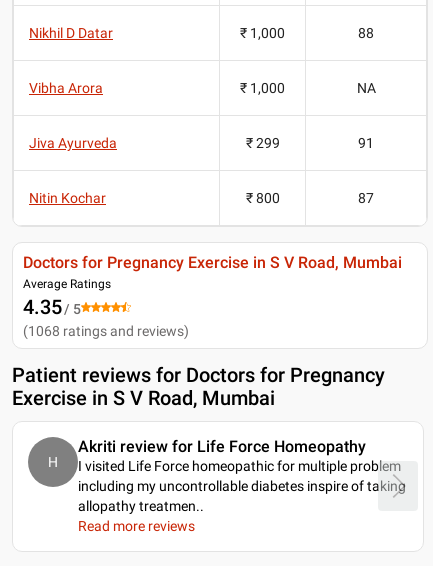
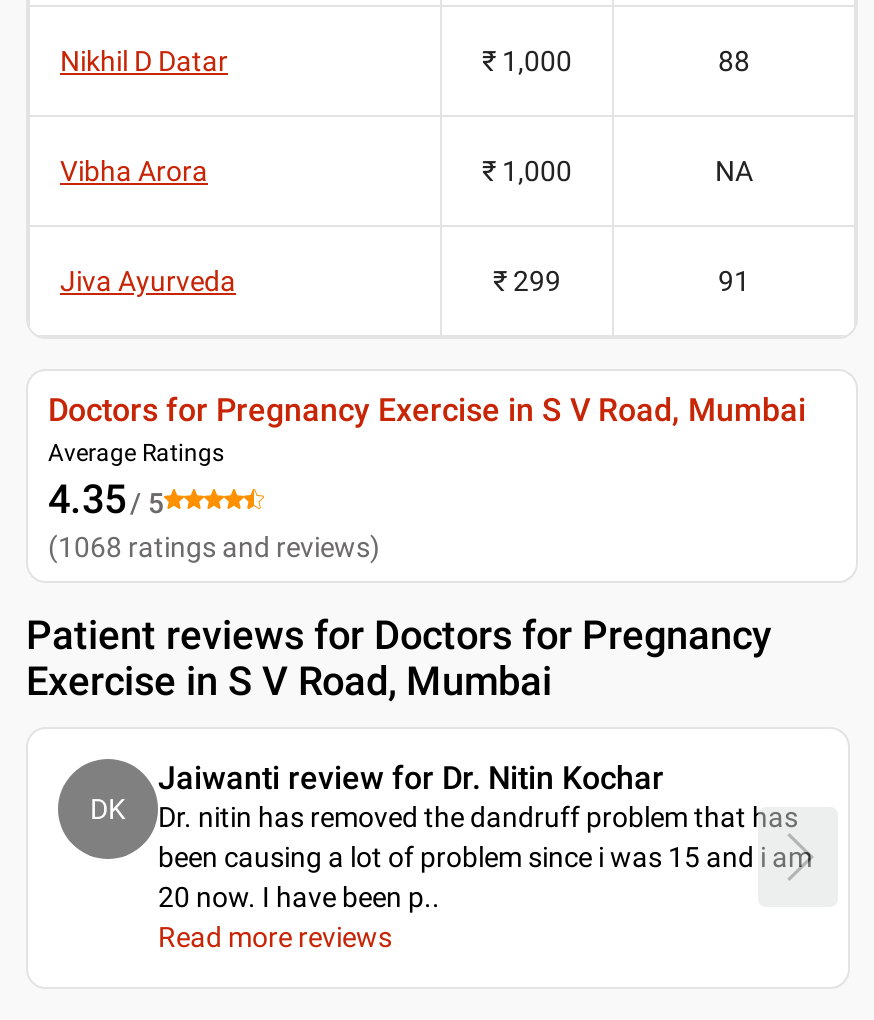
- Nitin Kochar
- ₹ 800
- 87

- Akriti review for Life Force Homeopathy
- I visited Life Force homeopathic for multiple problem
- including my uncontrollable diabetes inspire of taking
- allopathy treatmen..
+ Jaiwanti review for Dr. Nitin Kochar
+ Dr. nitin has removed the dandruff problem that has
+ been causing a lot of problem since i was 15 and i am
+ 20 now. I have been p..

- H
+ DK
